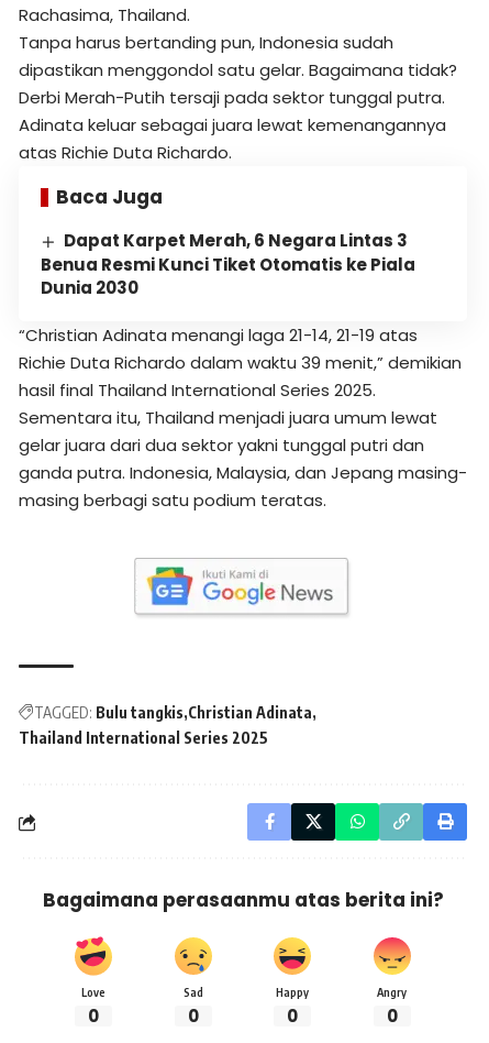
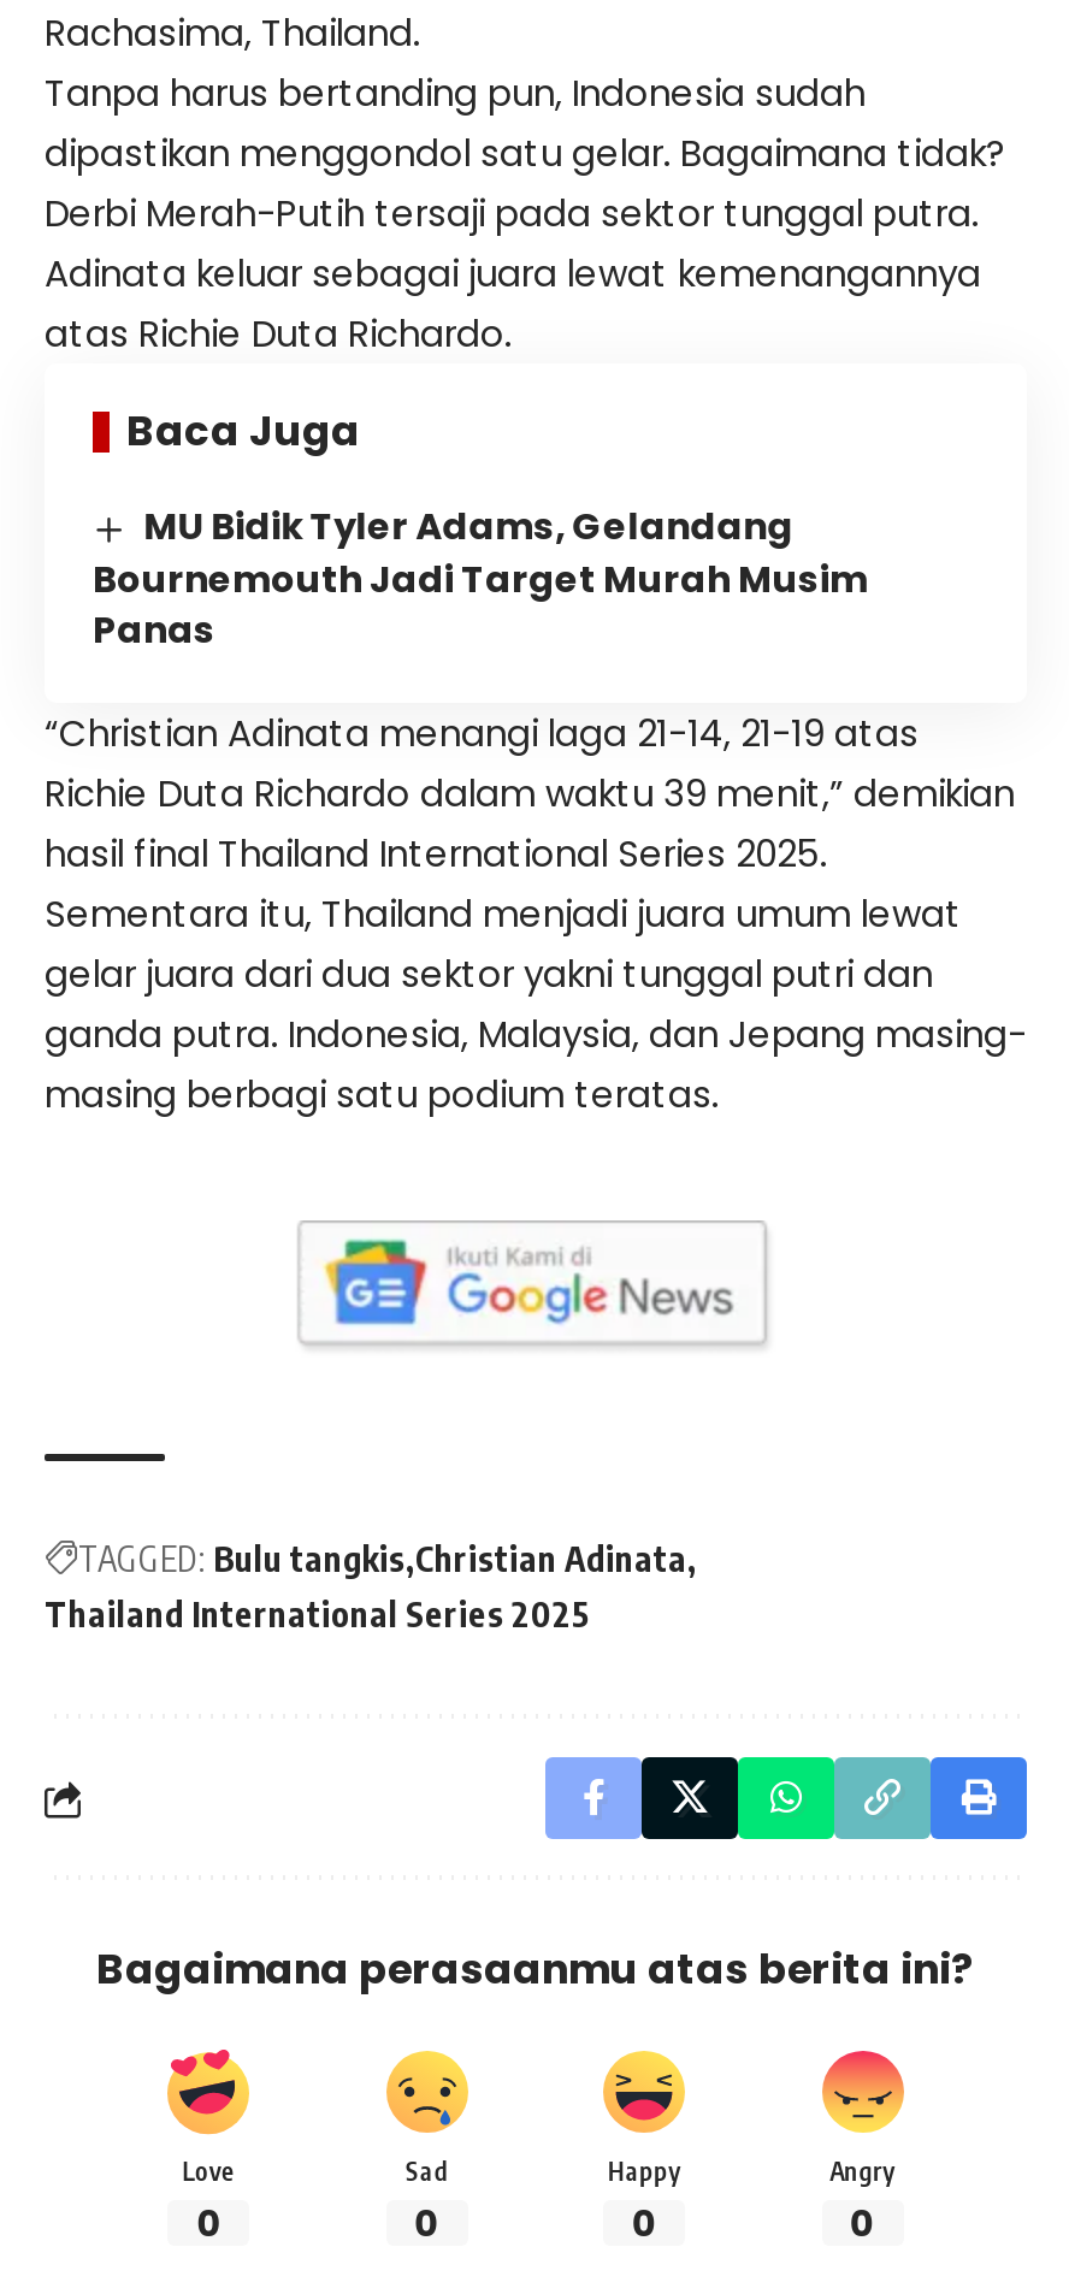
- Dapat Karpet Merah, 6 Negara Lintas 3
- Benua Resmi Kunci Tiket Otomatis ke Piala
- Dunia 2030
+ MU Bidik Tyler Adams, Gelandang
+ Bournemouth Jadi Target Murah Musim
+ Panas
